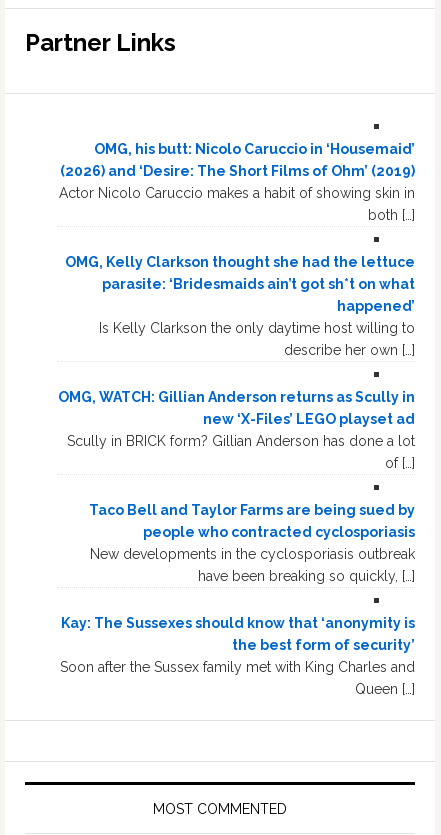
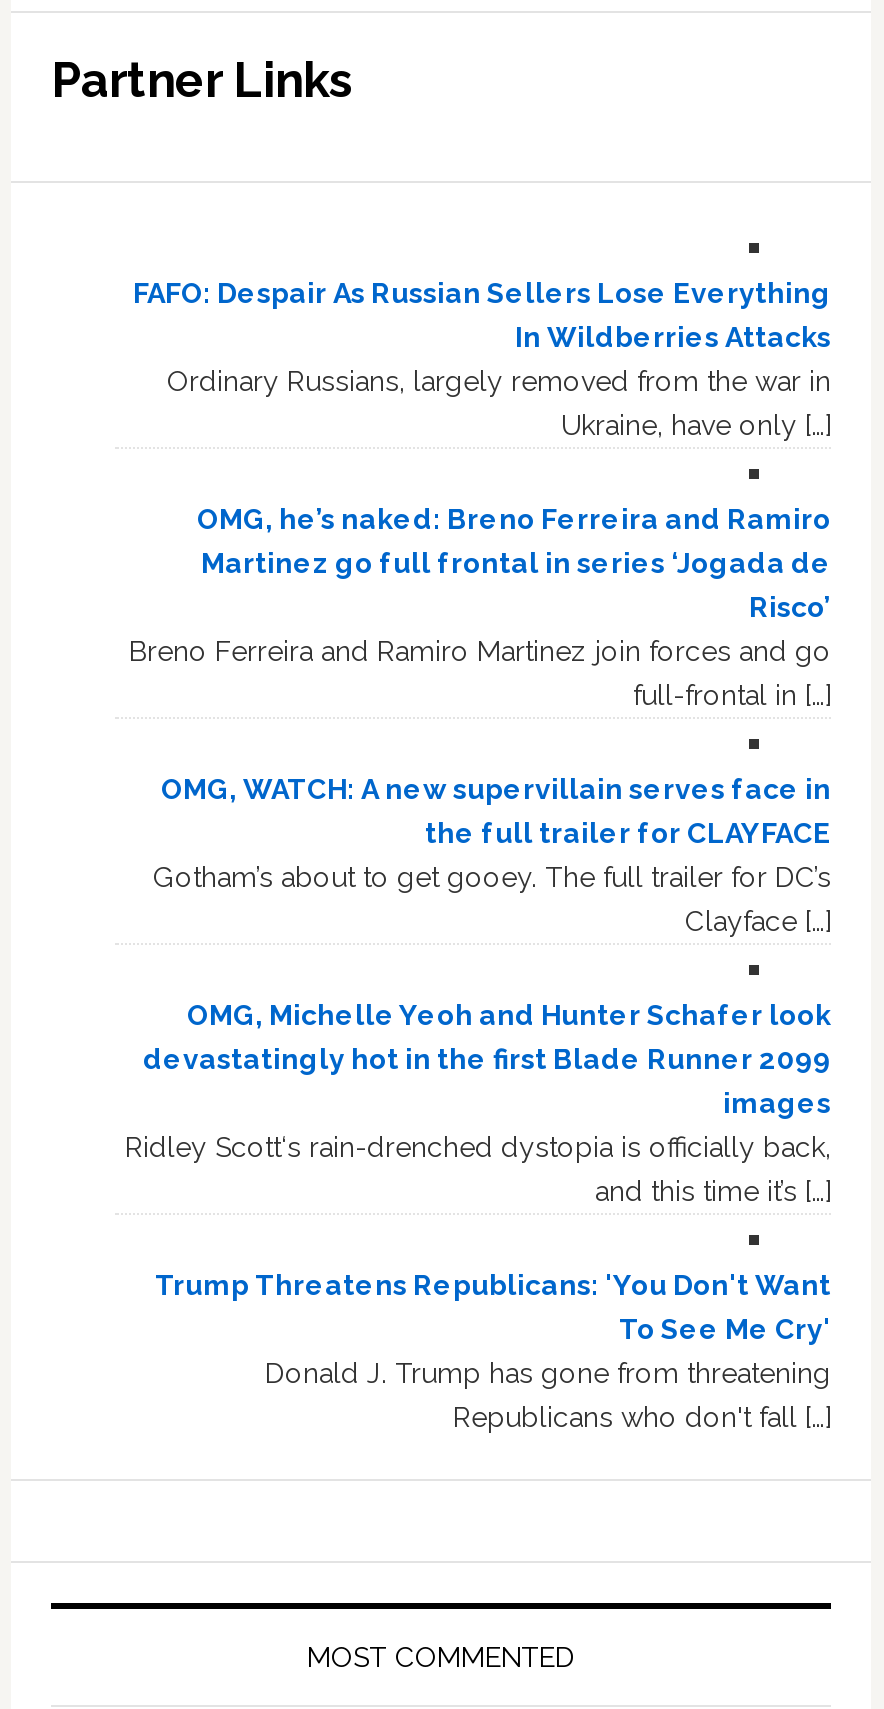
- OMG, his butt: Nicolo Caruccio in ‘Housemaid’
- (2026) and ‘Desire: The Short Films of Ohm’ (2019)
- Actor Nicolo Caruccio makes a habit of showing skin in
- both […]
+ FAFO: Despair As Russian Sellers Lose Everything
+ In Wildberries Attacks
+ Ordinary Russians, largely removed from the war in
+ Ukraine, have only […]

- OMG, Kelly Clarkson thought she had the lettuce
- parasite: ‘Bridesmaids ain’t got sh*t on what
- happened’
- Is Kelly Clarkson the only daytime host willing to
- describe her own […]
+ OMG, he’s naked: Breno Ferreira and Ramiro
+ Martinez go full frontal in series ‘Jogada de
+ Risco’
+ Breno Ferreira and Ramiro Martinez join forces and go
+ full-frontal in […]

- OMG, WATCH: Gillian Anderson returns as Scully in
- new ‘X-Files’ LEGO playset ad
- Scully in BRICK form? Gillian Anderson has done a lot
- of […]
+ OMG, WATCH: A new supervillain serves face in
+ the full trailer for CLAYFACE
+ Gotham’s about to get gooey. The full trailer for DC’s
+ Clayface […]

- Taco Bell and Taylor Farms are being sued by
- people who contracted cyclosporiasis
- New developments in the cyclosporiasis outbreak
- have been breaking so quickly, […]
+ OMG, Michelle Yeoh and Hunter Schafer look
+ devastatingly hot in the first Blade Runner 2099
+ images
+ Ridley Scott‘s rain-drenched dystopia is officially back,
+ and this time it’s […]

- Kay: The Sussexes should know that ‘anonymity is
- the best form of security’
- Soon after the Sussex family met with King Charles and
- Queen […]
+ Trump Threatens Republicans: 'You Don't Want
+ To See Me Cry'
+ Donald J. Trump has gone from threatening
+ Republicans who don't fall […]
